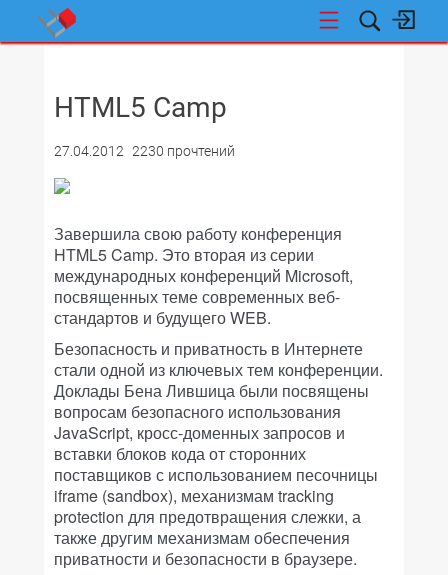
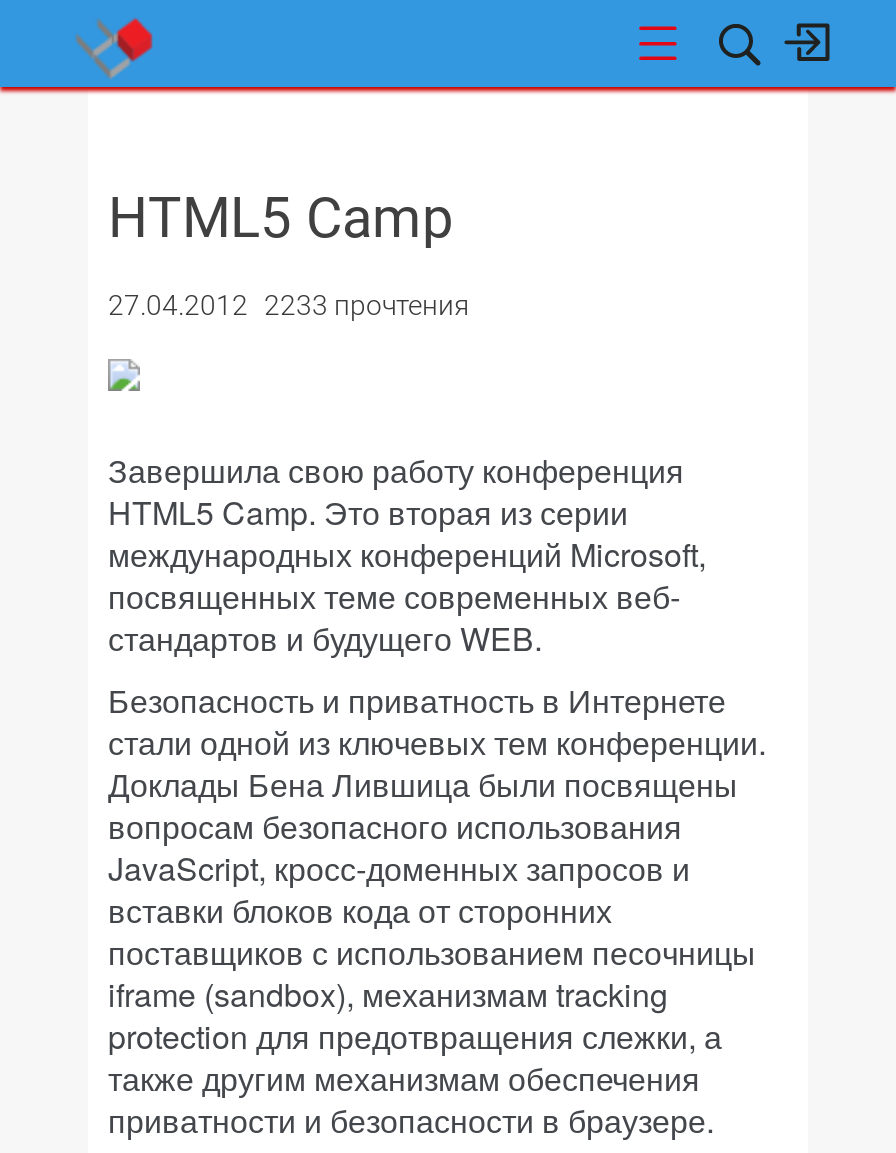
- 27.04.2012 2230 прочтений
+ 27.04.2012 2233 прочтения
